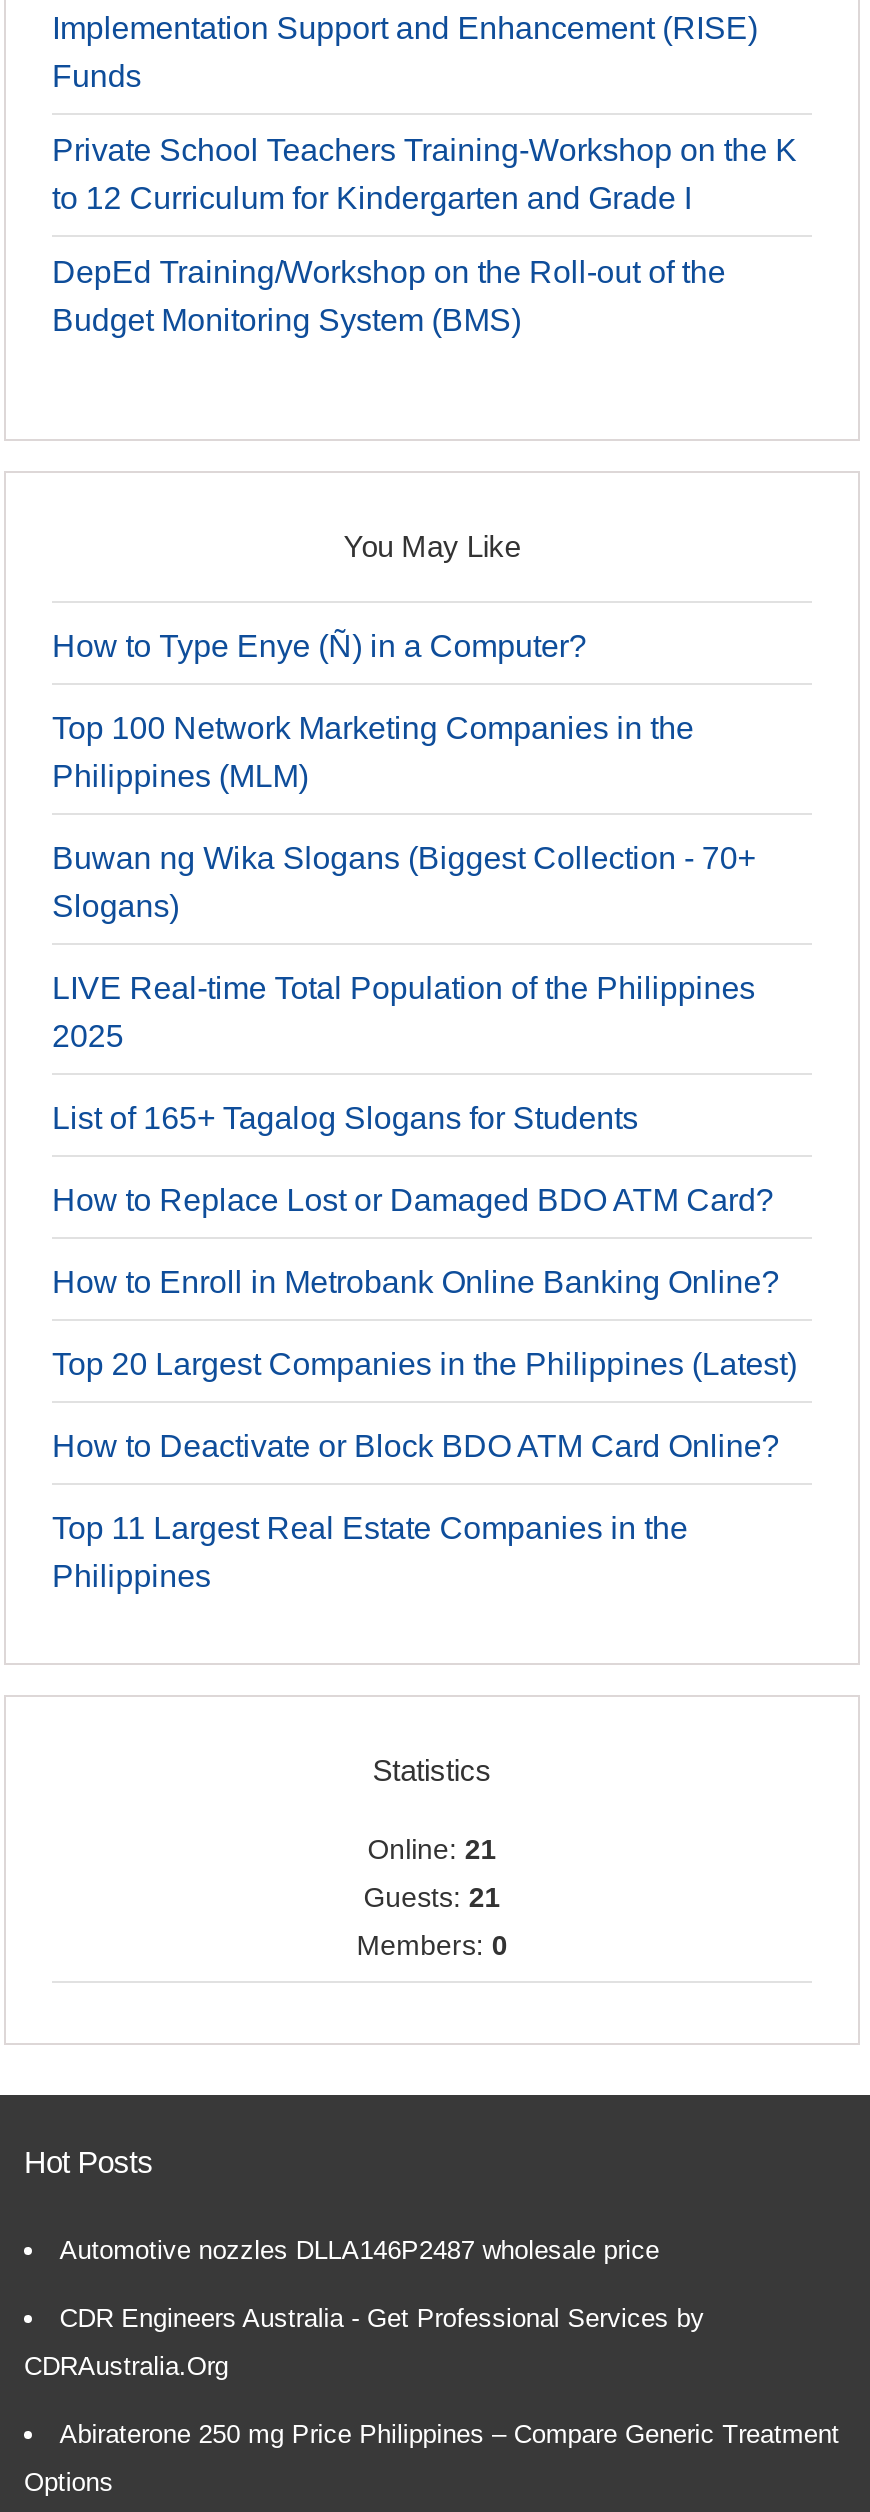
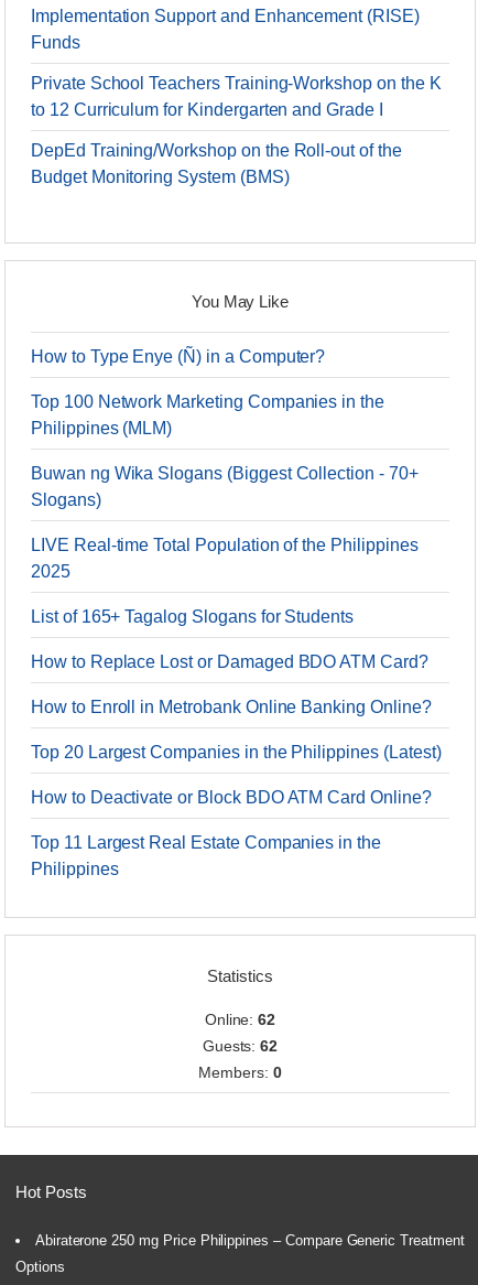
- Online: 21
+ Online: 62

- Guests: 21
+ Guests: 62

- Automotive nozzles DLLA146P2487 wholesale price
- CDR Engineers Australia - Get Professional Services by
- CDRAustralia.Org
